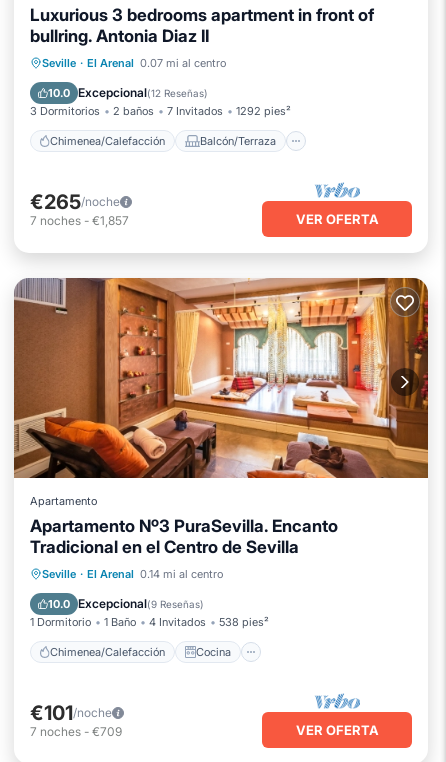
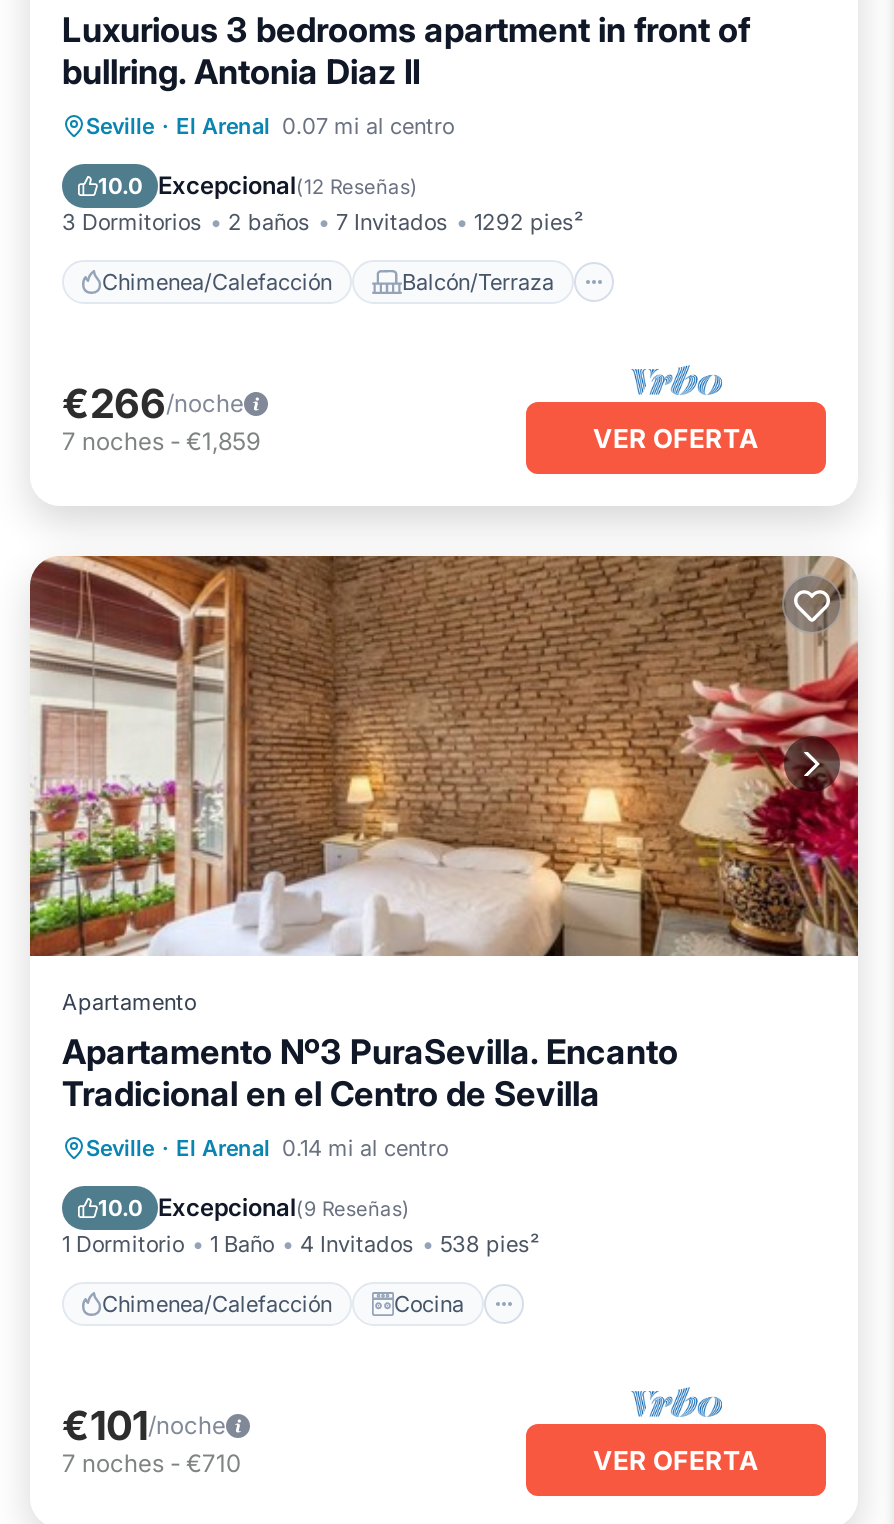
- €265/noche
+ €266/noche

- 7 noches - €1,857
+ 7 noches - €1,859

- [image]
+ [image]

- 7 noches - €709
+ 7 noches - €710
